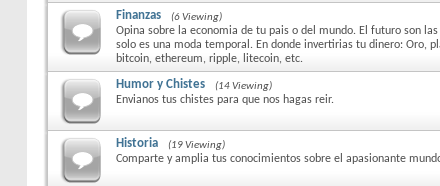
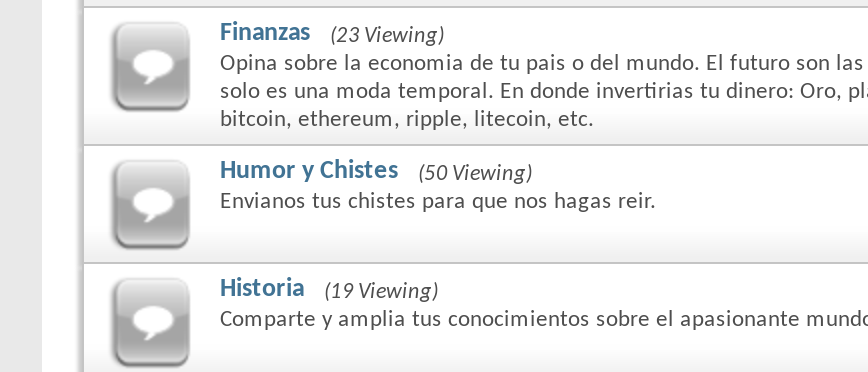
- Finanzas (6 Viewing)
+ Finanzas (23 Viewing)

- Humor y Chistes (14 Viewing)
+ Humor y Chistes (50 Viewing)
